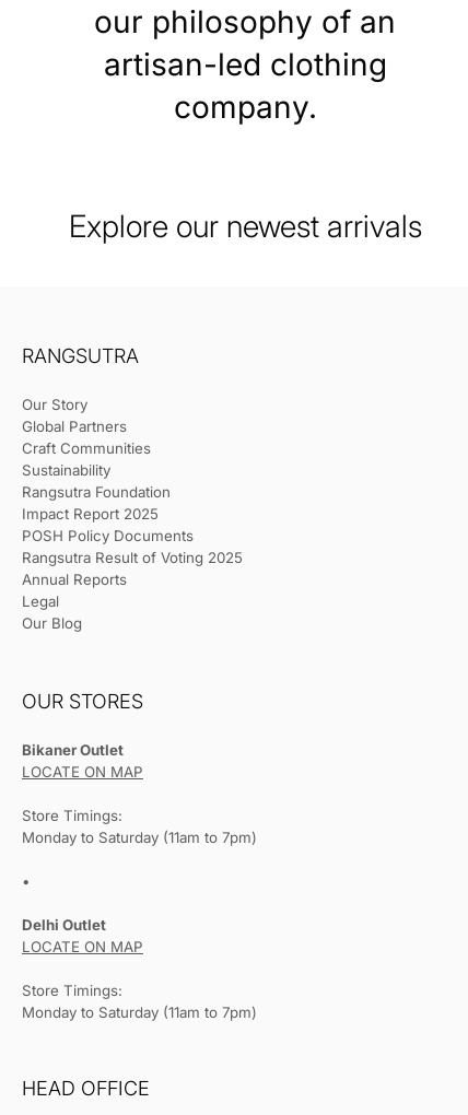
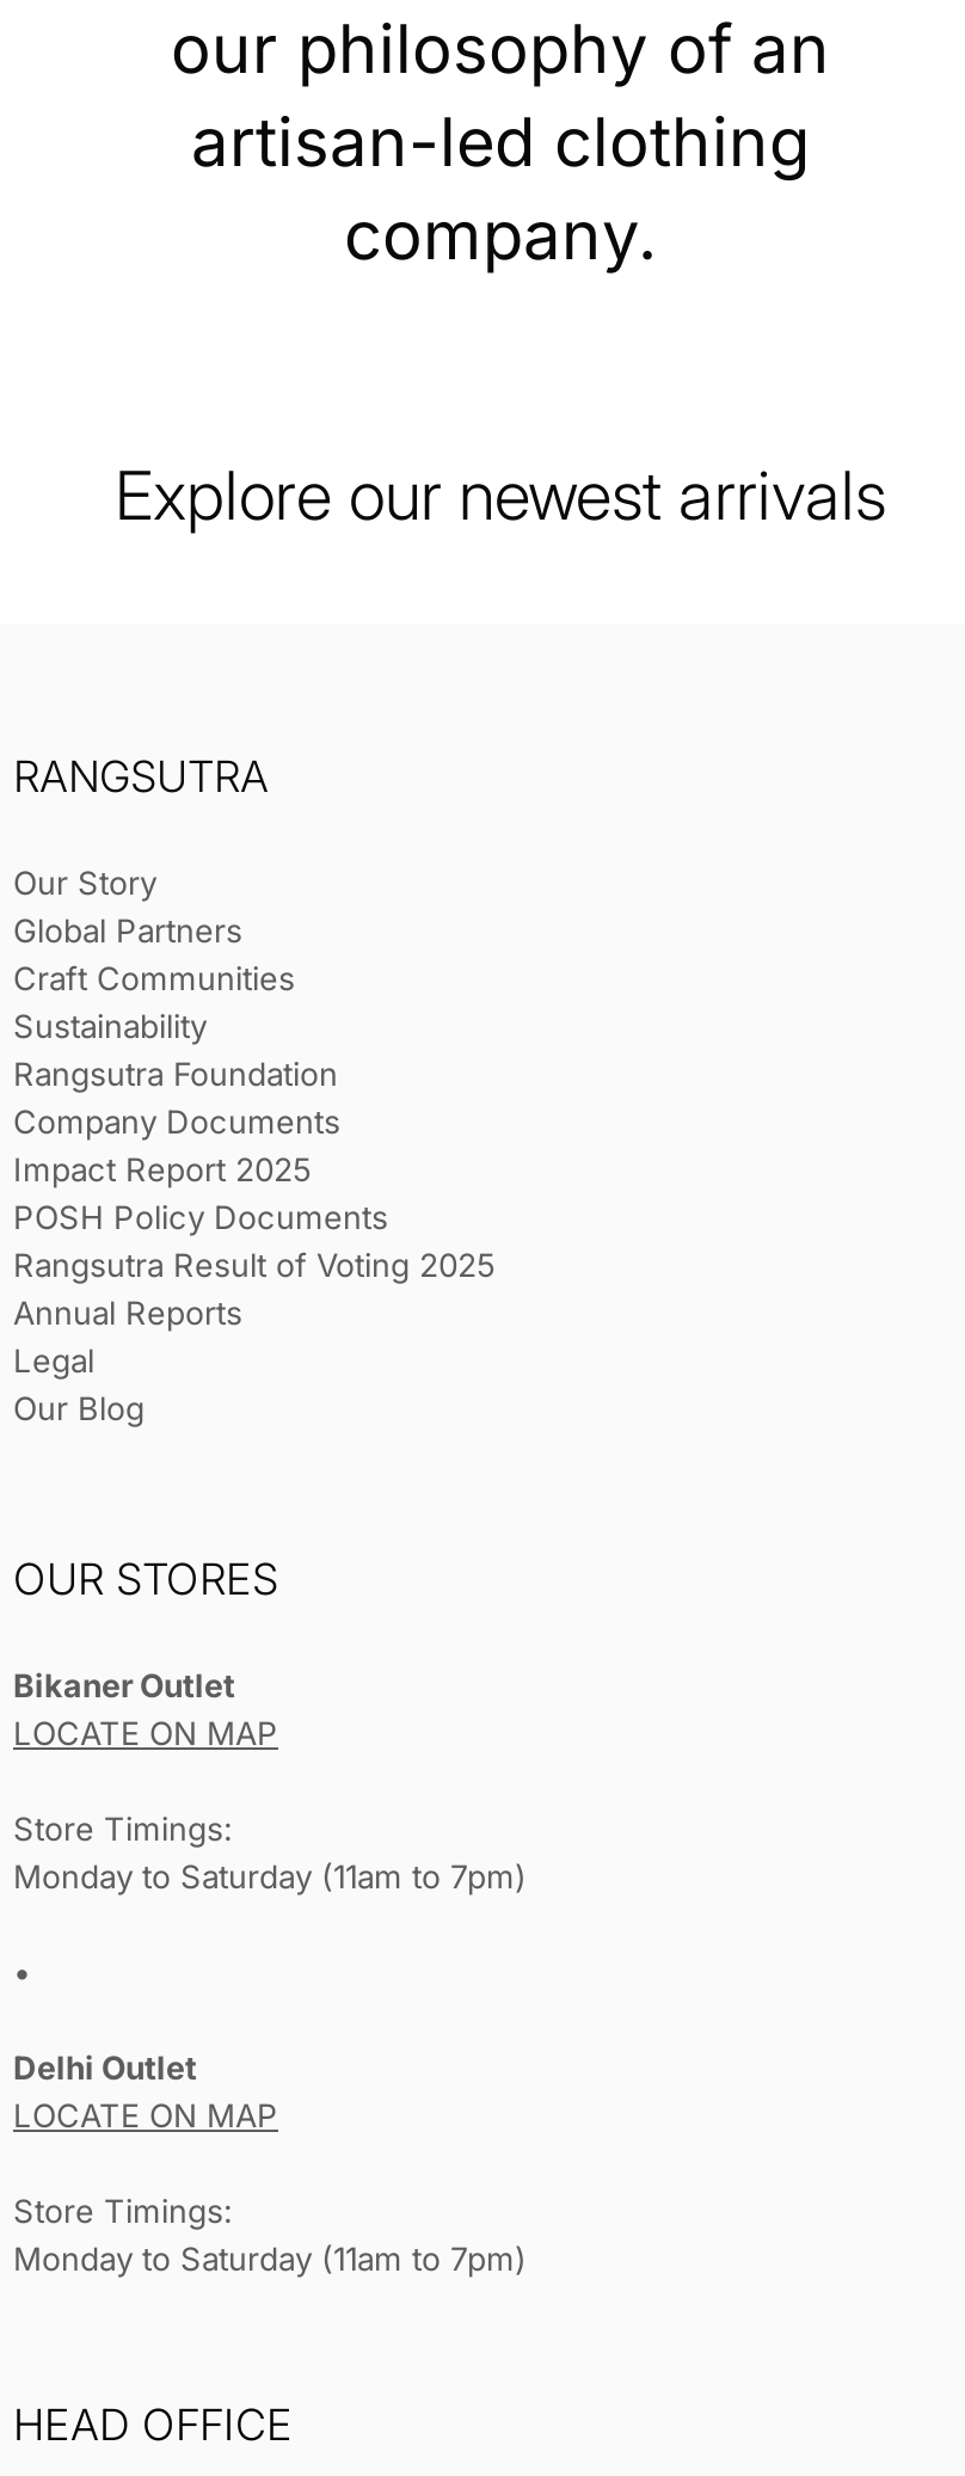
+ Company Documents
